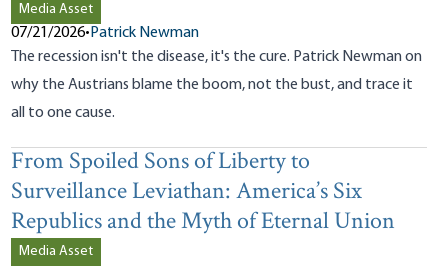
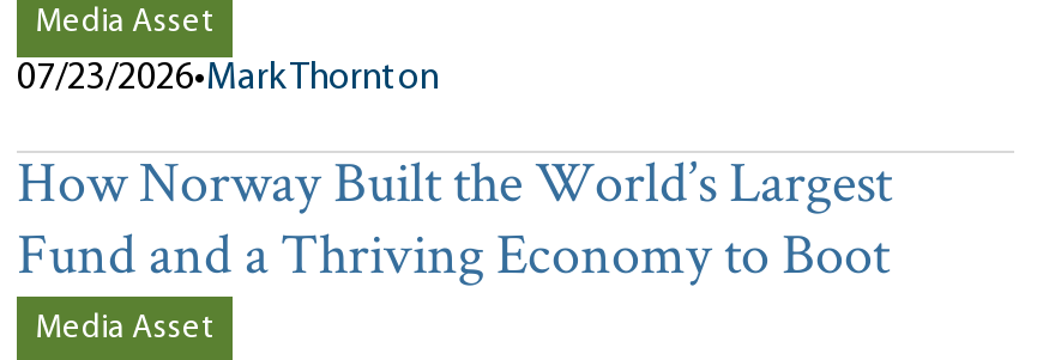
- 07/21/2026• Patrick Newman
- The recession isn't the disease, it's the cure. Patrick Newman on
- why the Austrians blame the boom, not the bust, and trace it
- all to one cause.
- From Spoiled Sons of Liberty to
- Surveillance Leviathan: America’s Six
- Republics and the Myth of Eternal Union
+ 07/23/2026•Mark Thornton
+ How Norway Built the World’s Largest
+ Fund and a Thriving Economy to Boot
